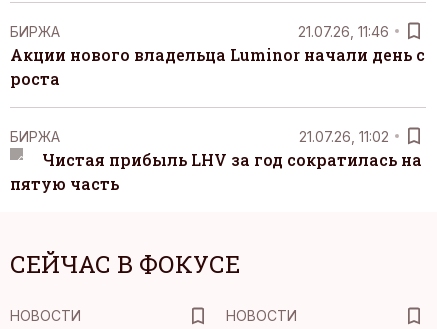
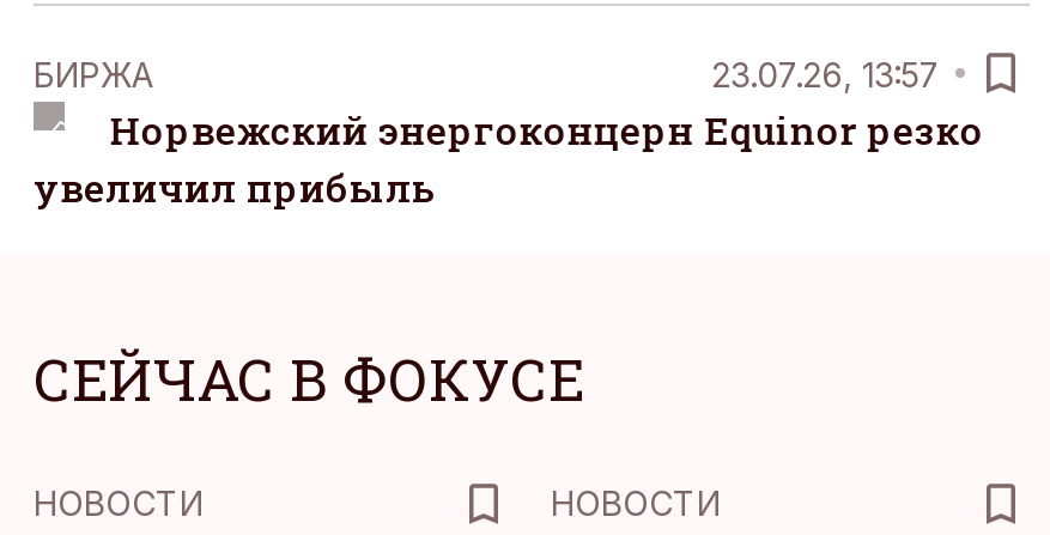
- 21.07.26, 11:46
- Акции нового владельца Luminor начали день с
- роста
- БИРЖА
- 21.07.26, 11:02
- Чистая прибыль LHV за год сократилась на
- пятую часть
+ 23.07.26, 13:57
+ Норвежский энергоконцерн Equinor резко
+ увеличил прибыль
